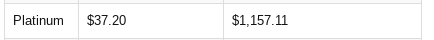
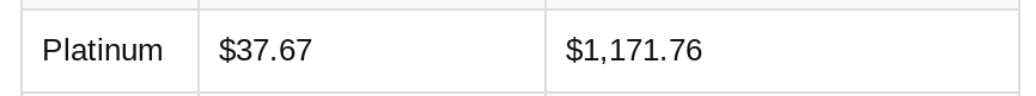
- Platinum $37.20
+ Platinum $37.67

- $1,157.11
+ $1,171.76
